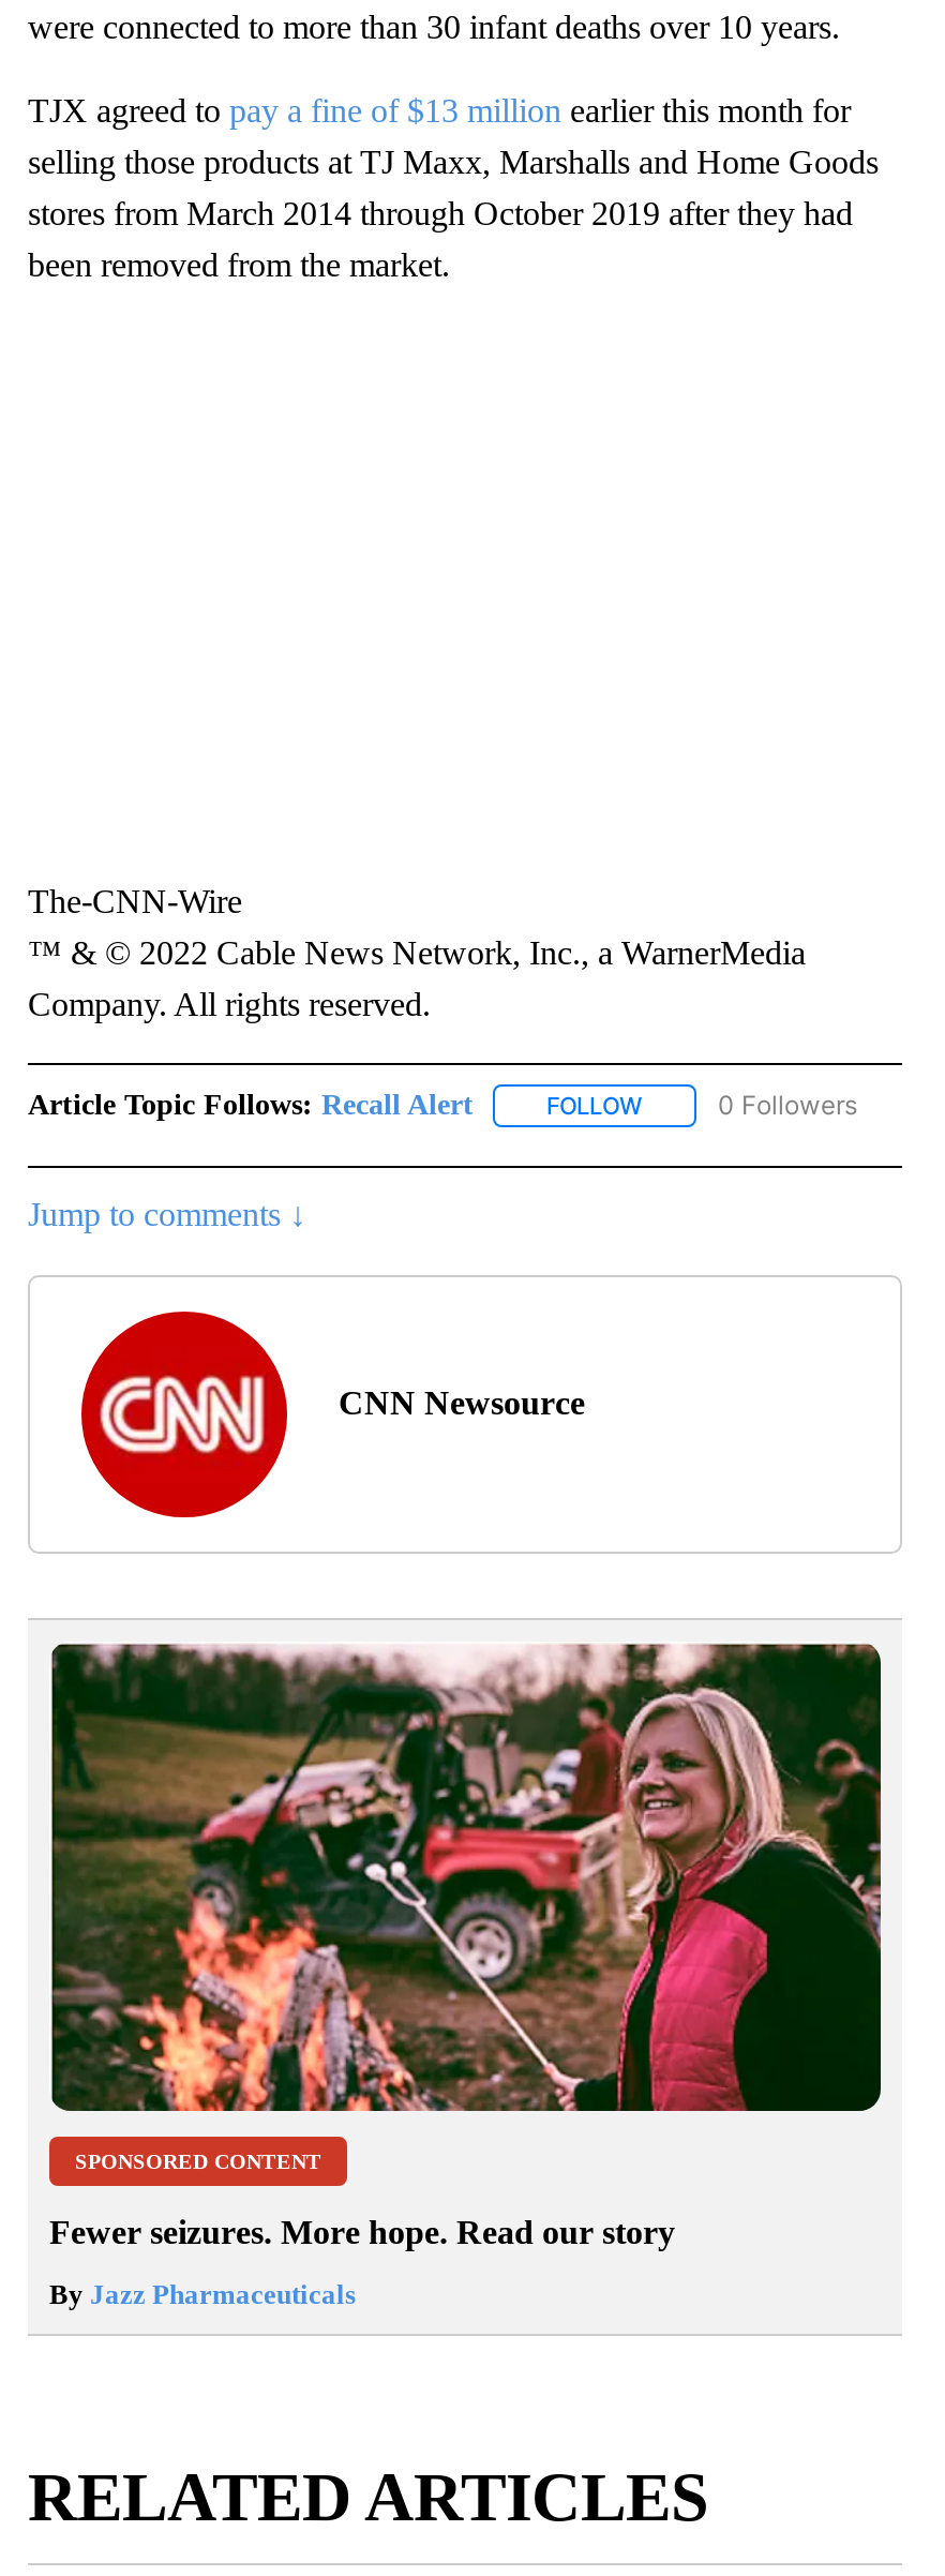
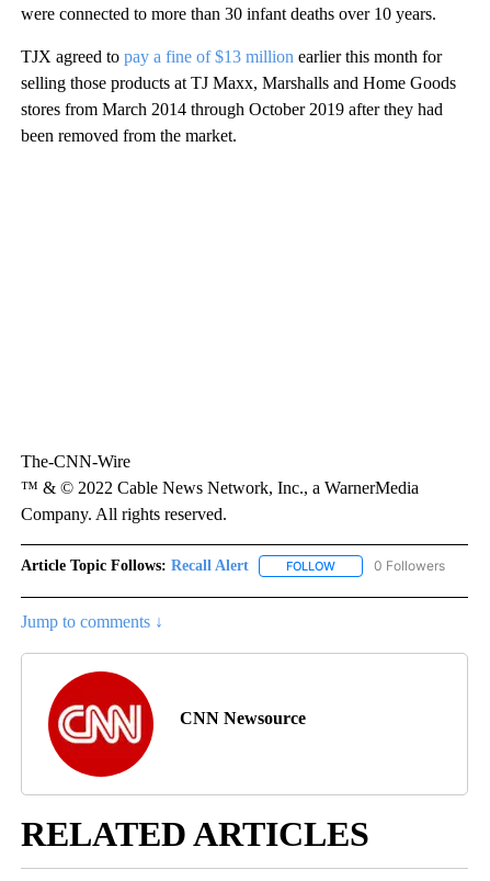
- [image]
- SPONSORED CONTENT
- Fewer seizures. More hope. Read our story
- By Jazz Pharmaceuticals
